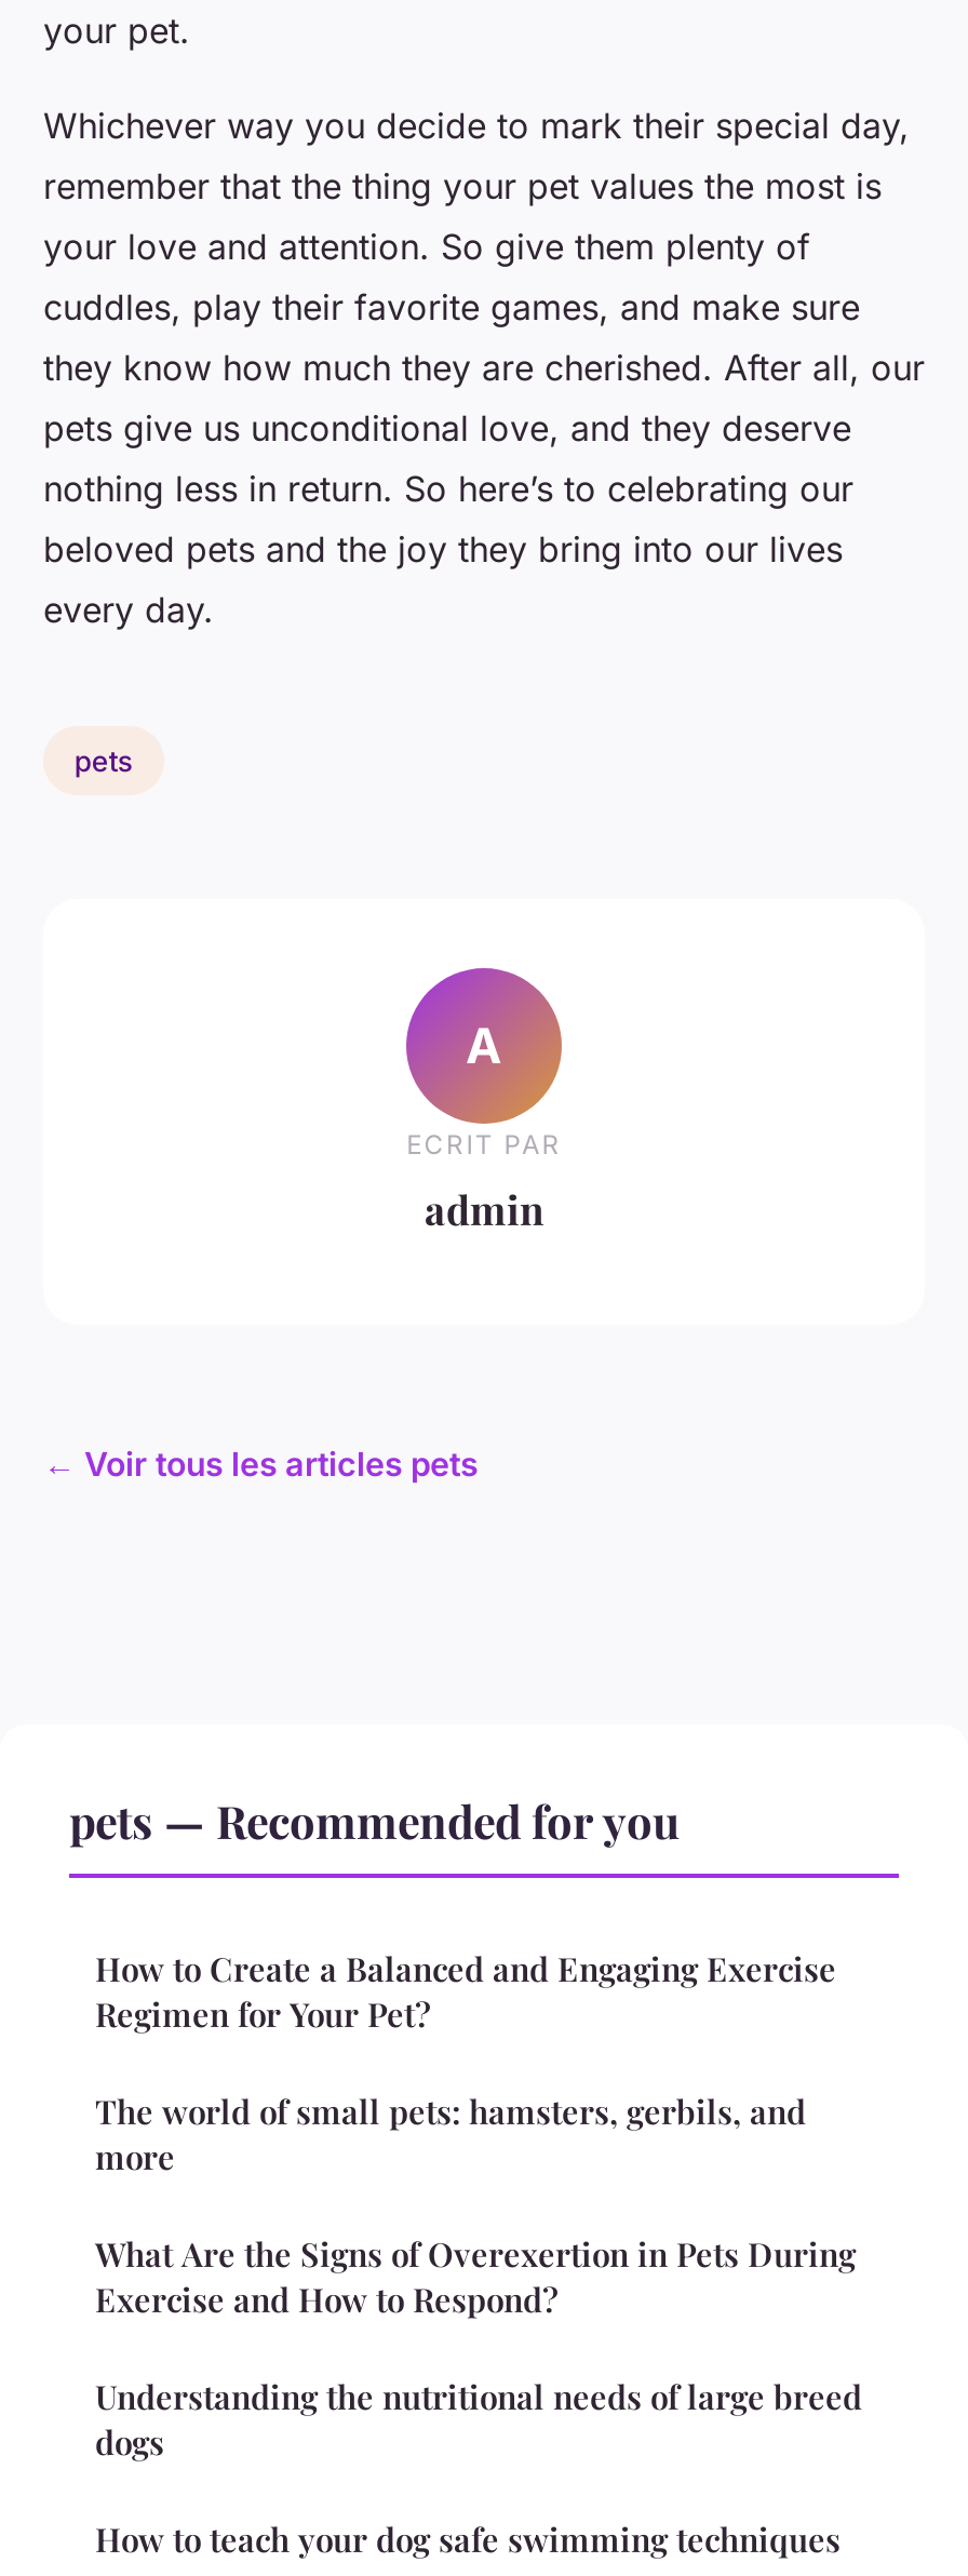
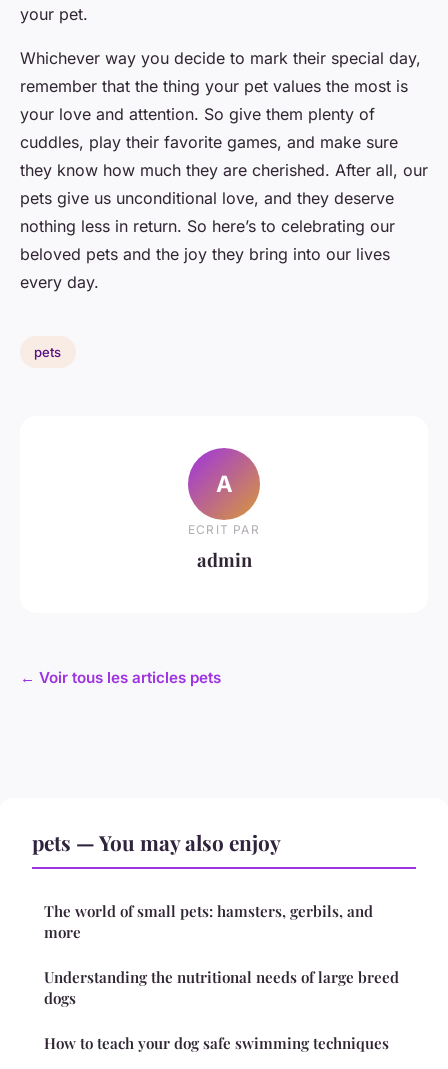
- pets — Recommended for you
- How to Create a Balanced and Engaging Exercise
- Regimen for Your Pet?
+ pets — You may also enjoy

- What Are the Signs of Overexertion in Pets During
- Exercise and How to Respond?
